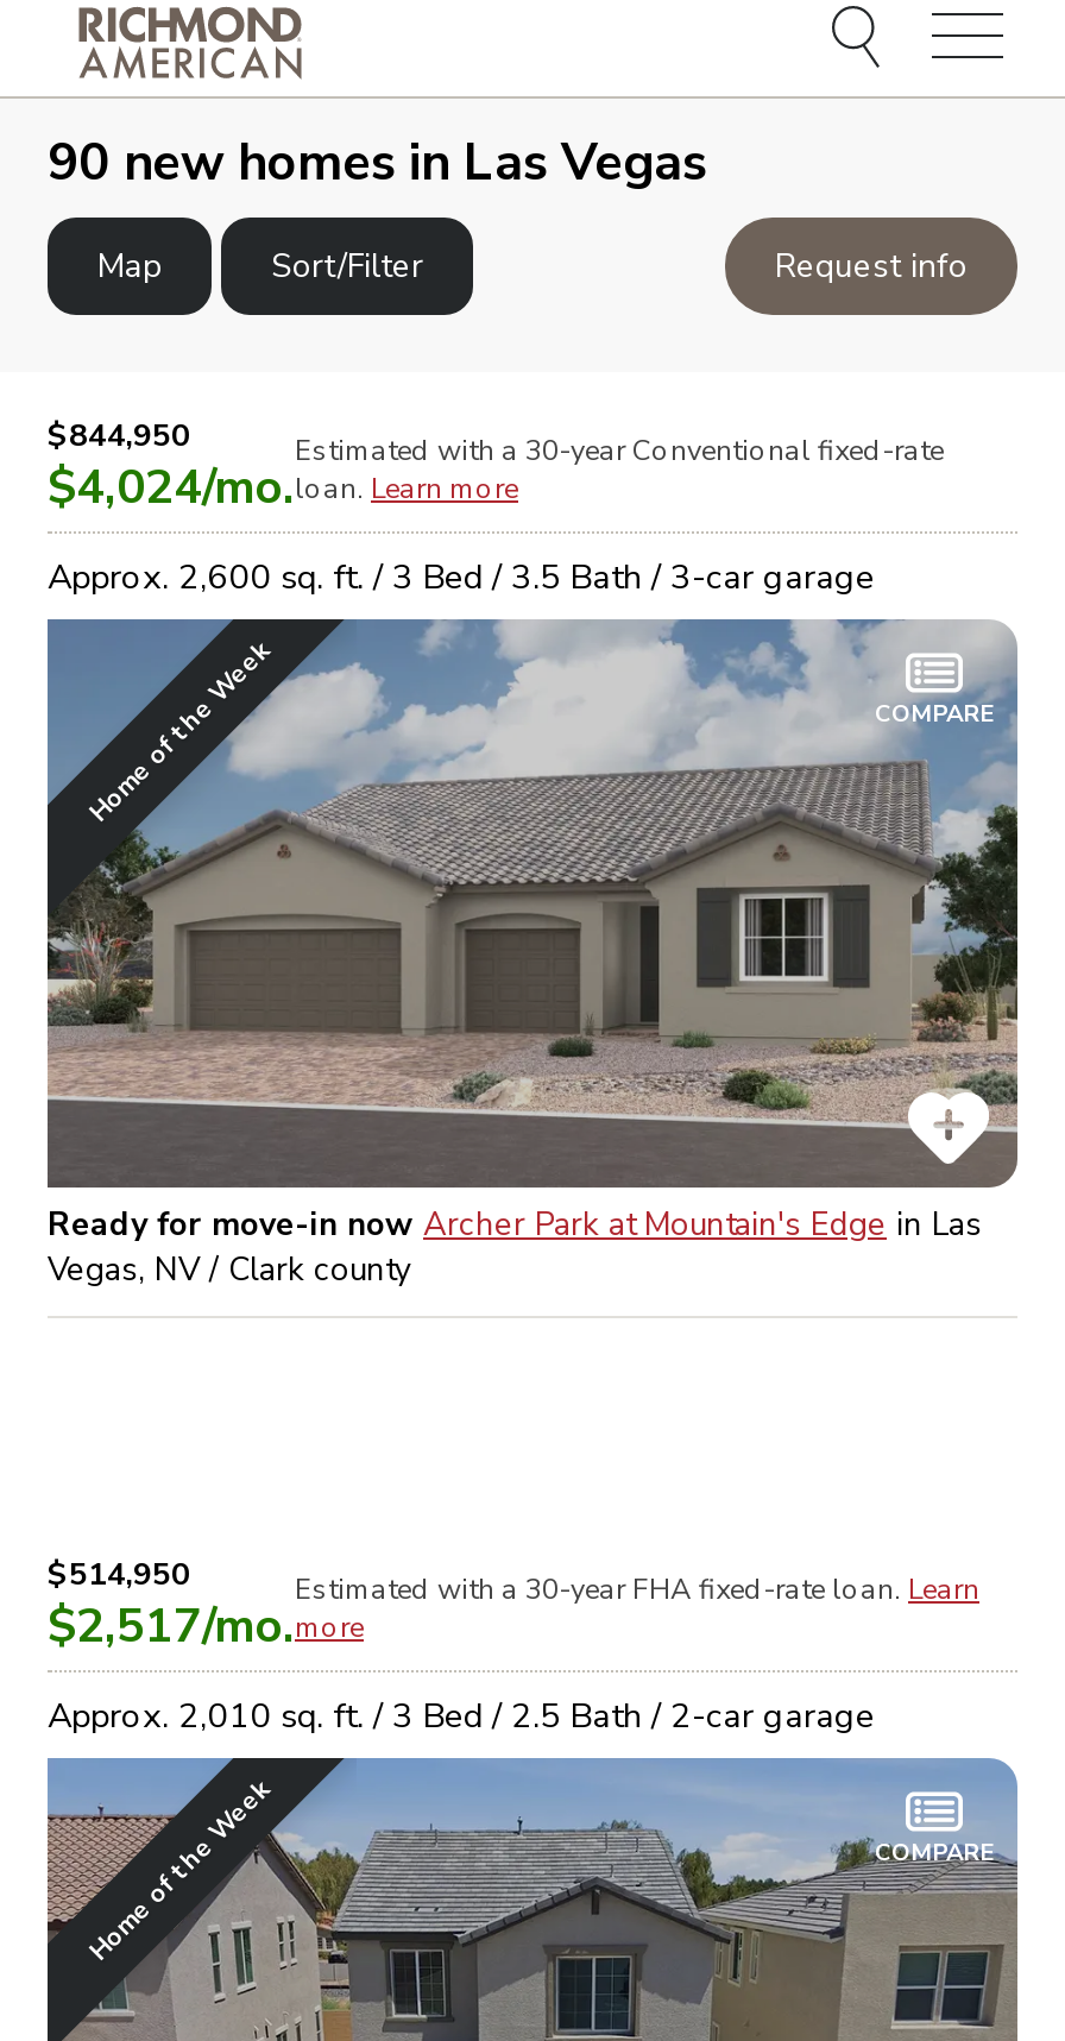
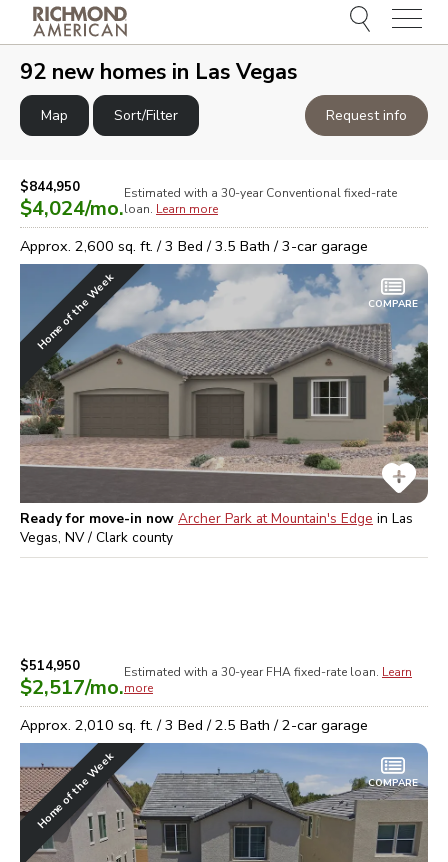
- 90 new homes in Las Vegas
+ 92 new homes in Las Vegas
